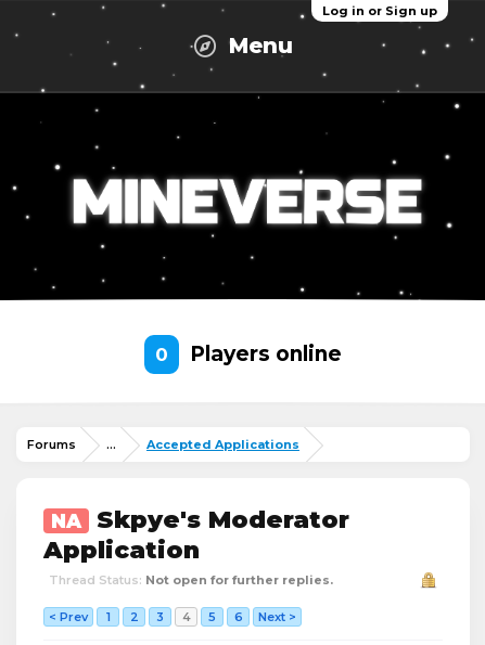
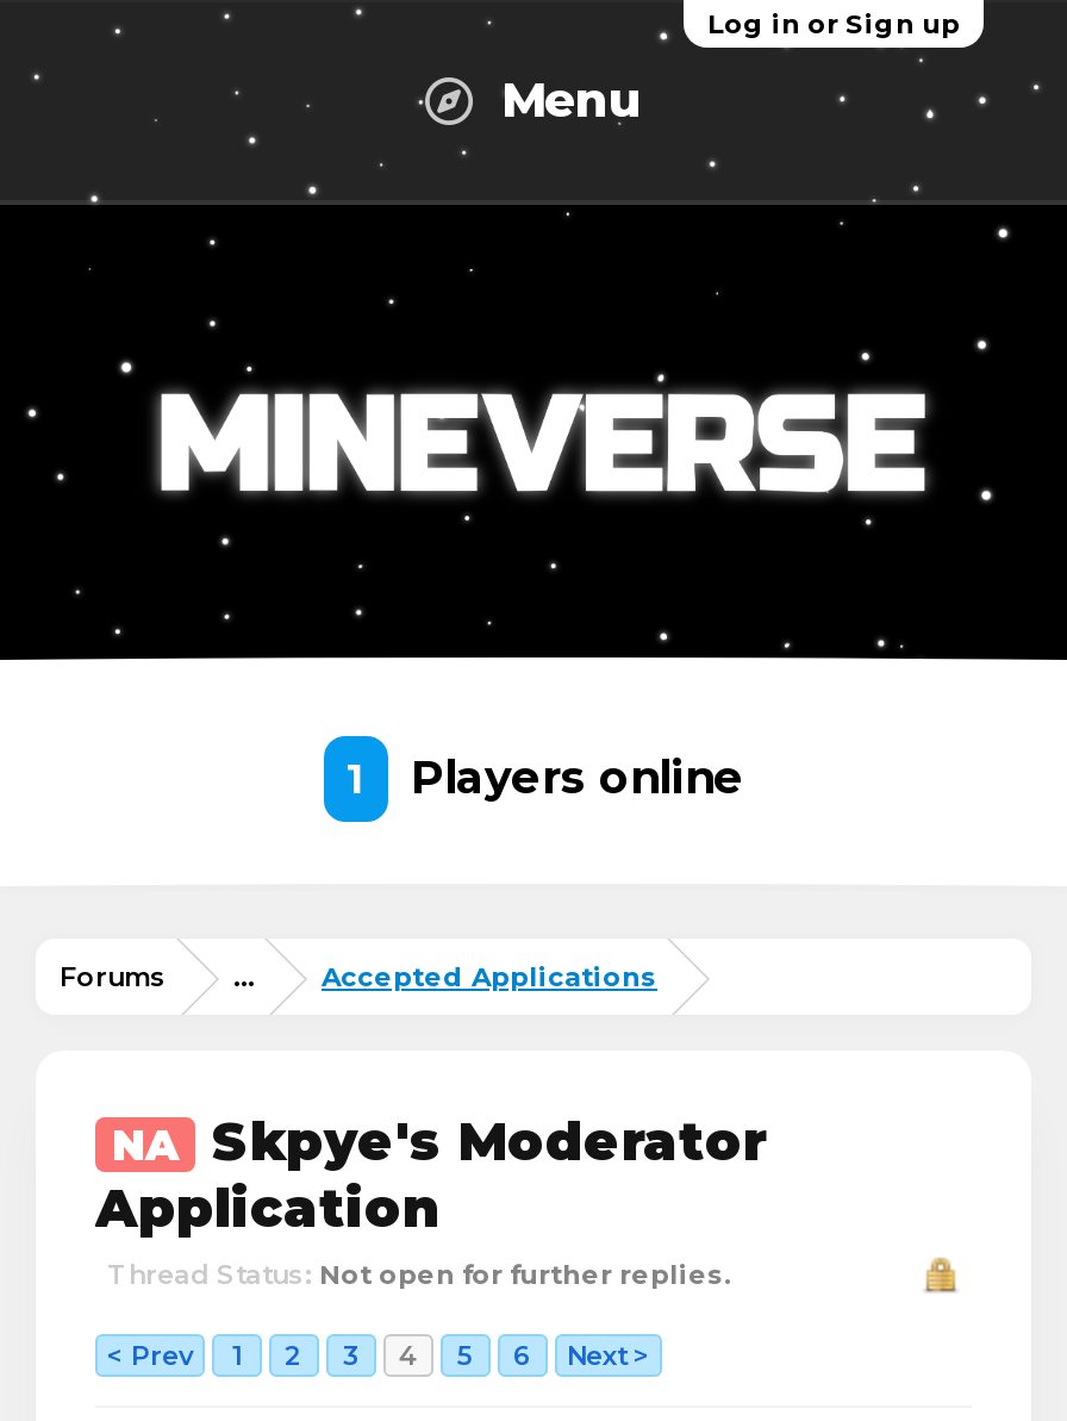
- 0 Players online
+ 1 Players online
